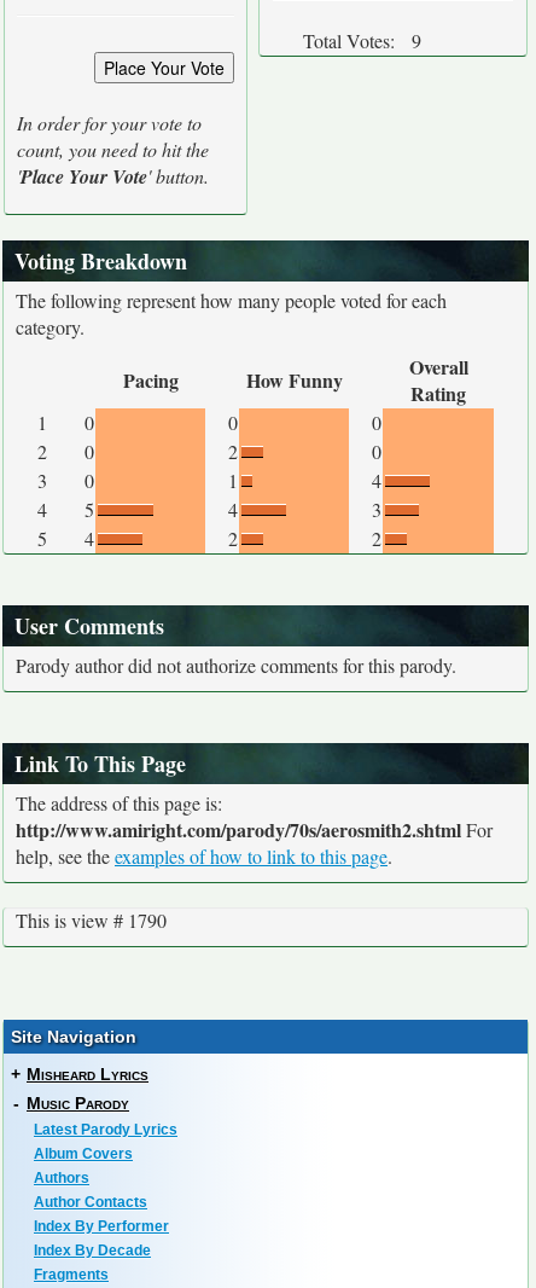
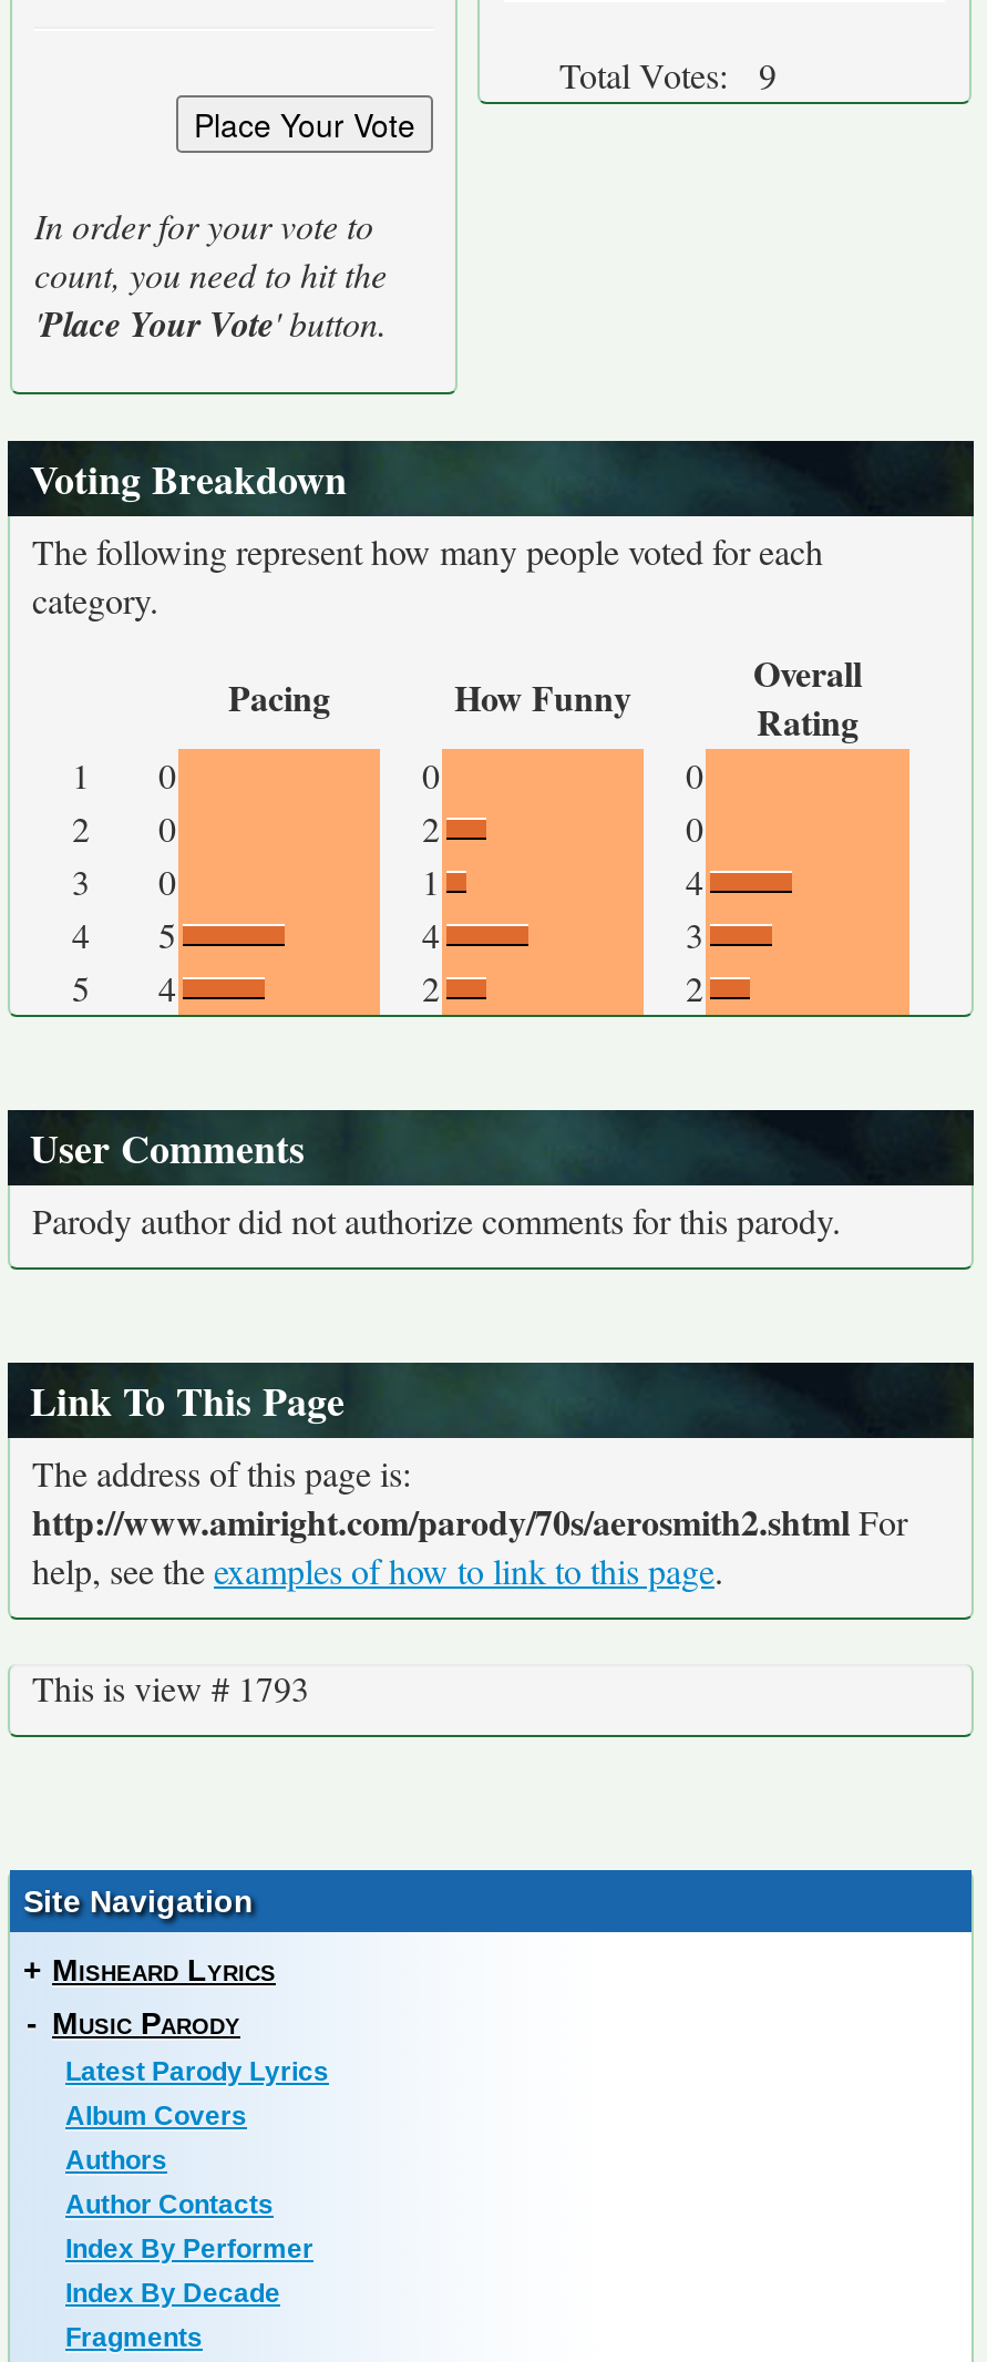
- This is view # 1790
+ This is view # 1793
